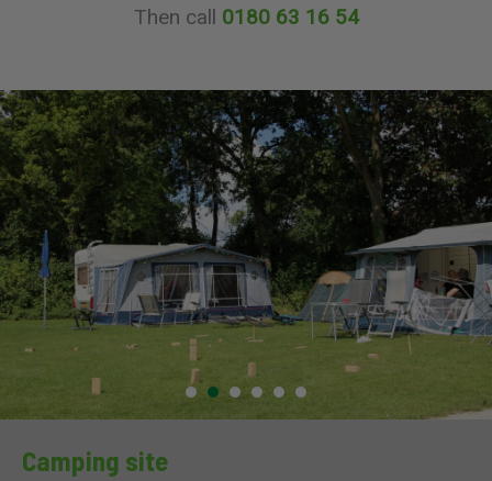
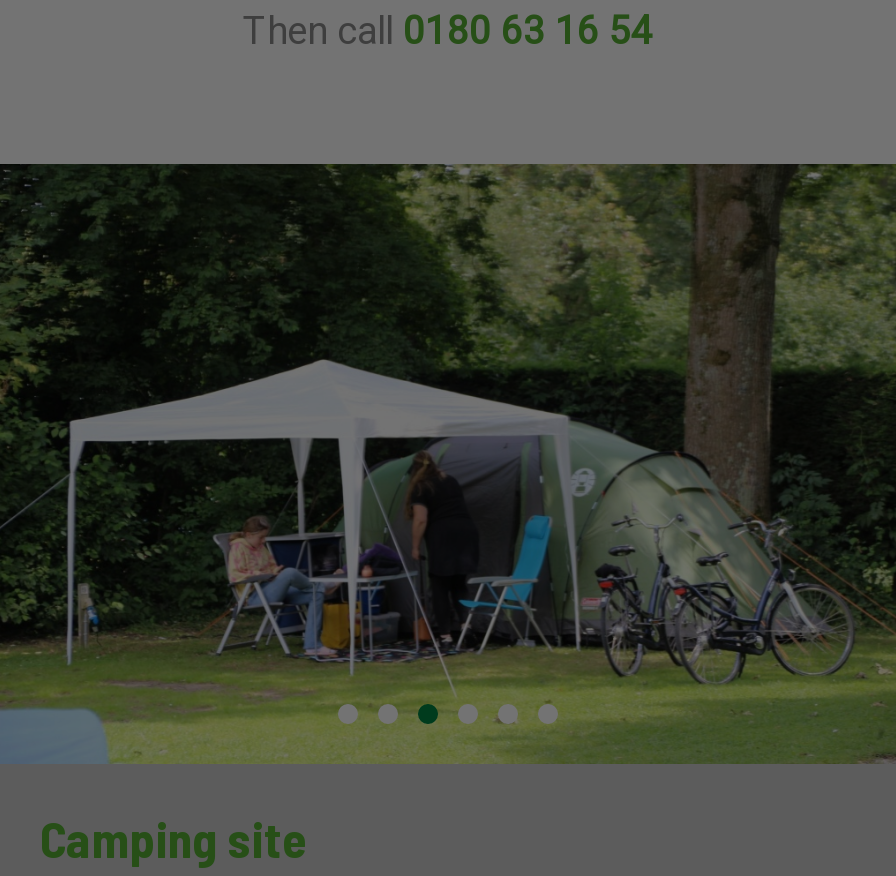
- [image]
+ [image]
